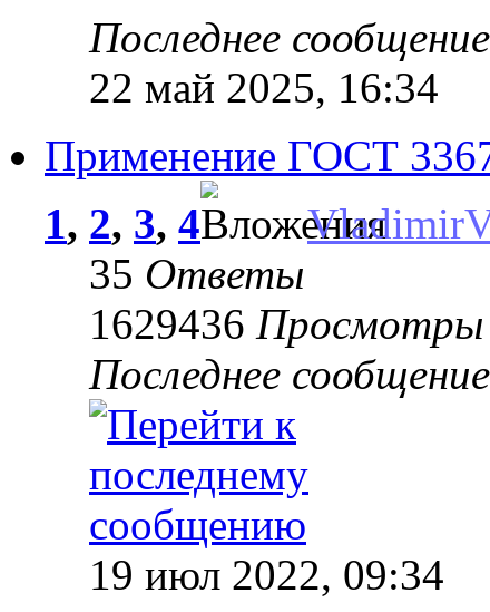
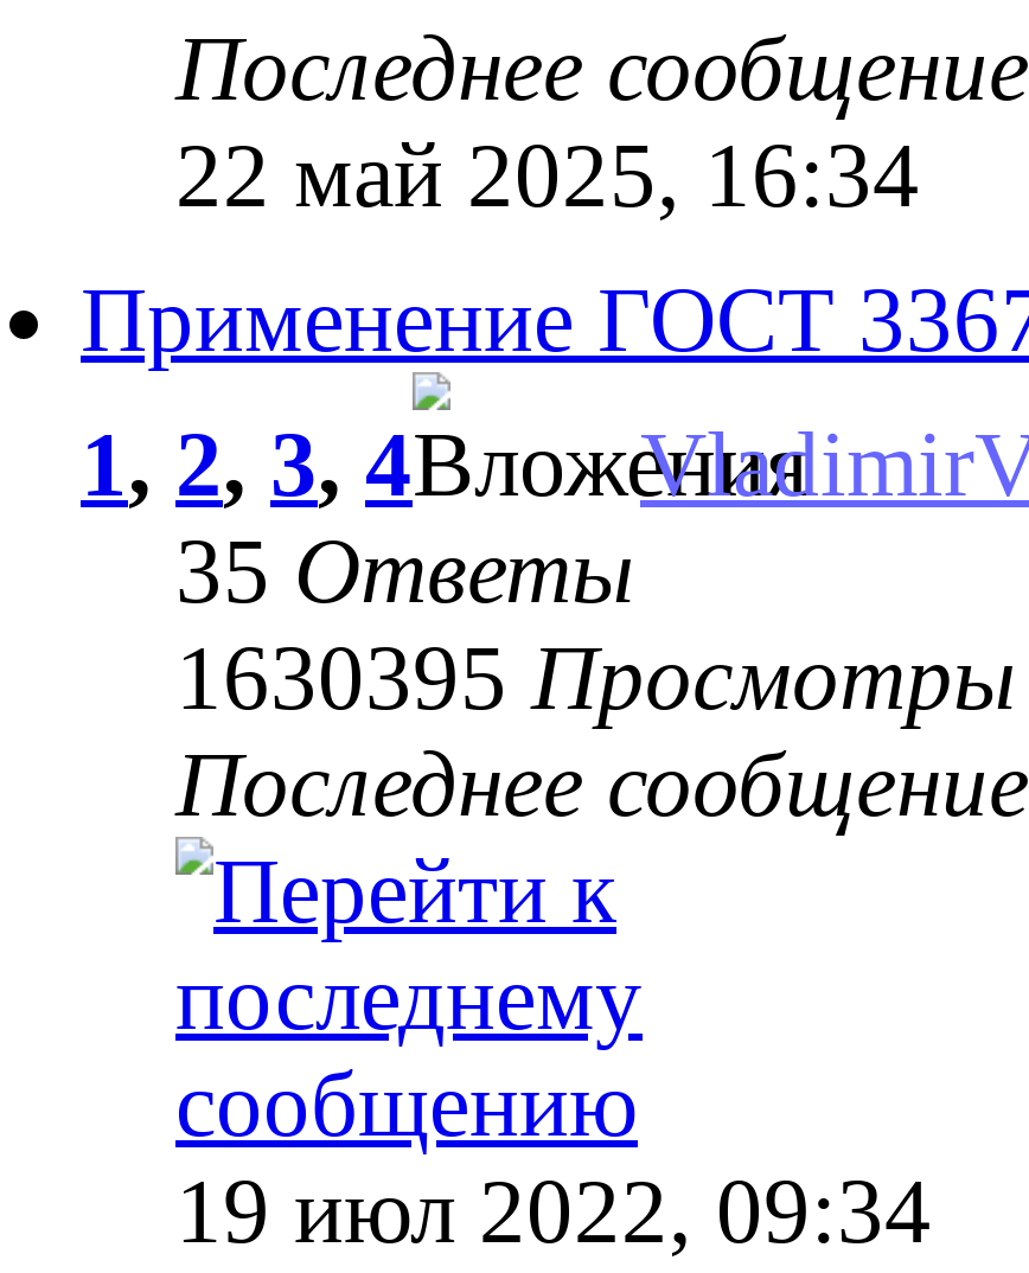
- 1629436 Просмотры
+ 1630395 Просмотры
